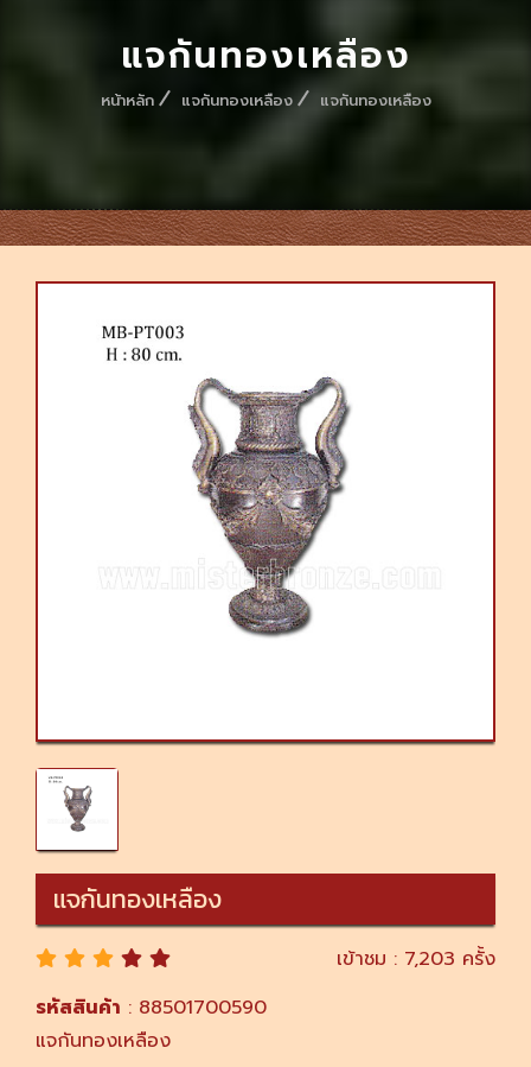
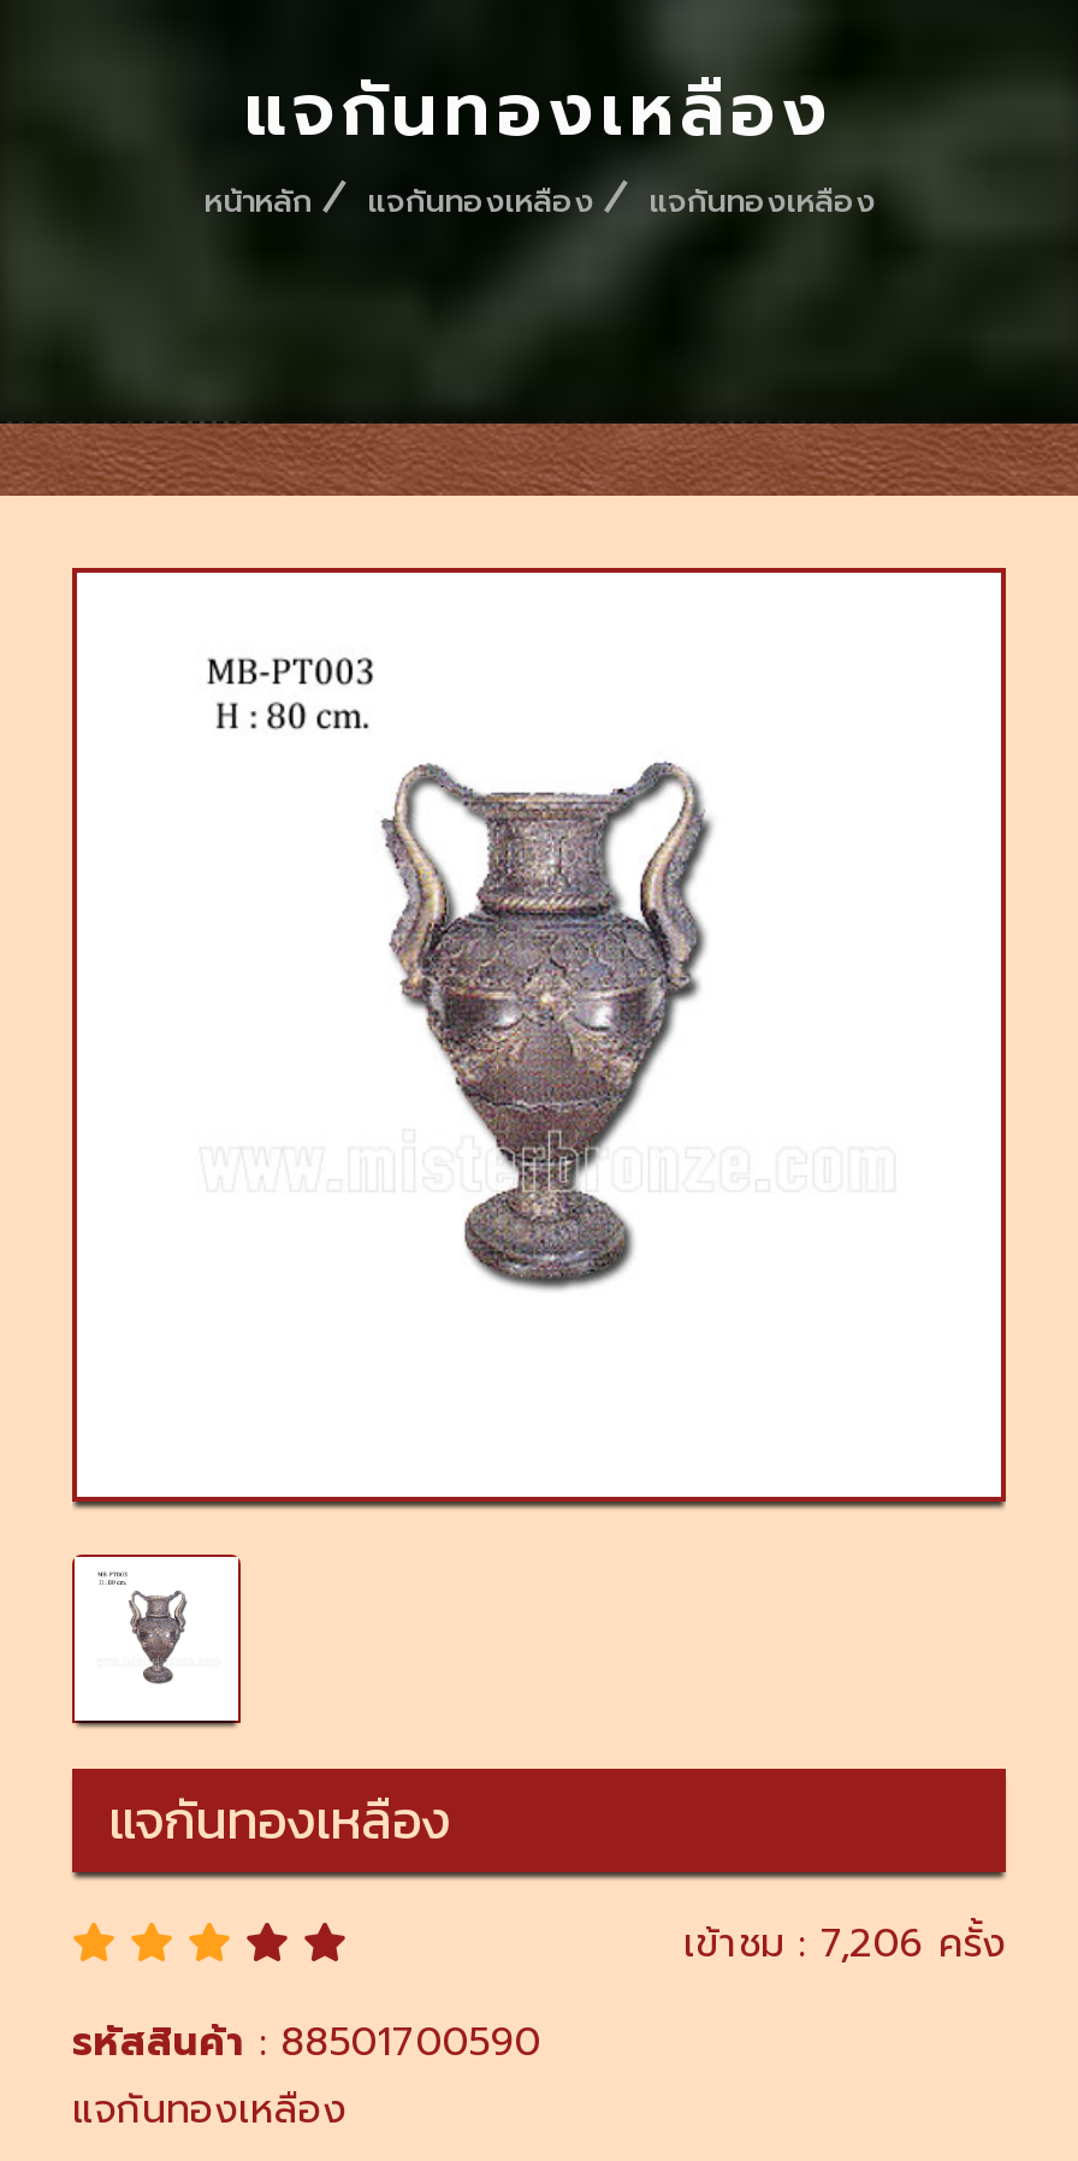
- เข้าชม : 7,203 ครั้ง
+ เข้าชม : 7,206 ครั้ง
